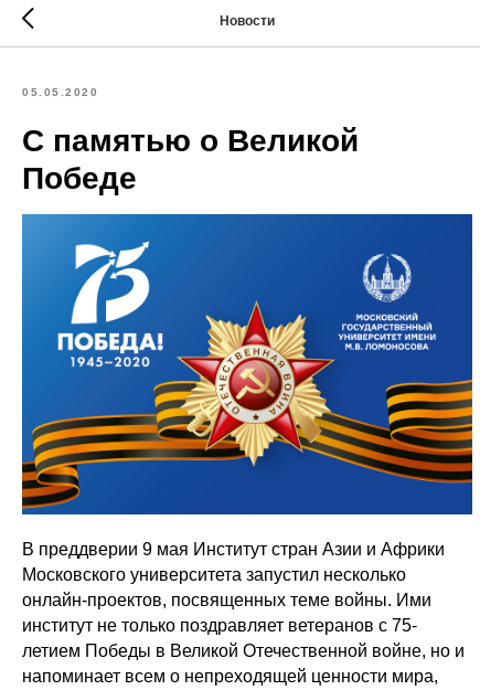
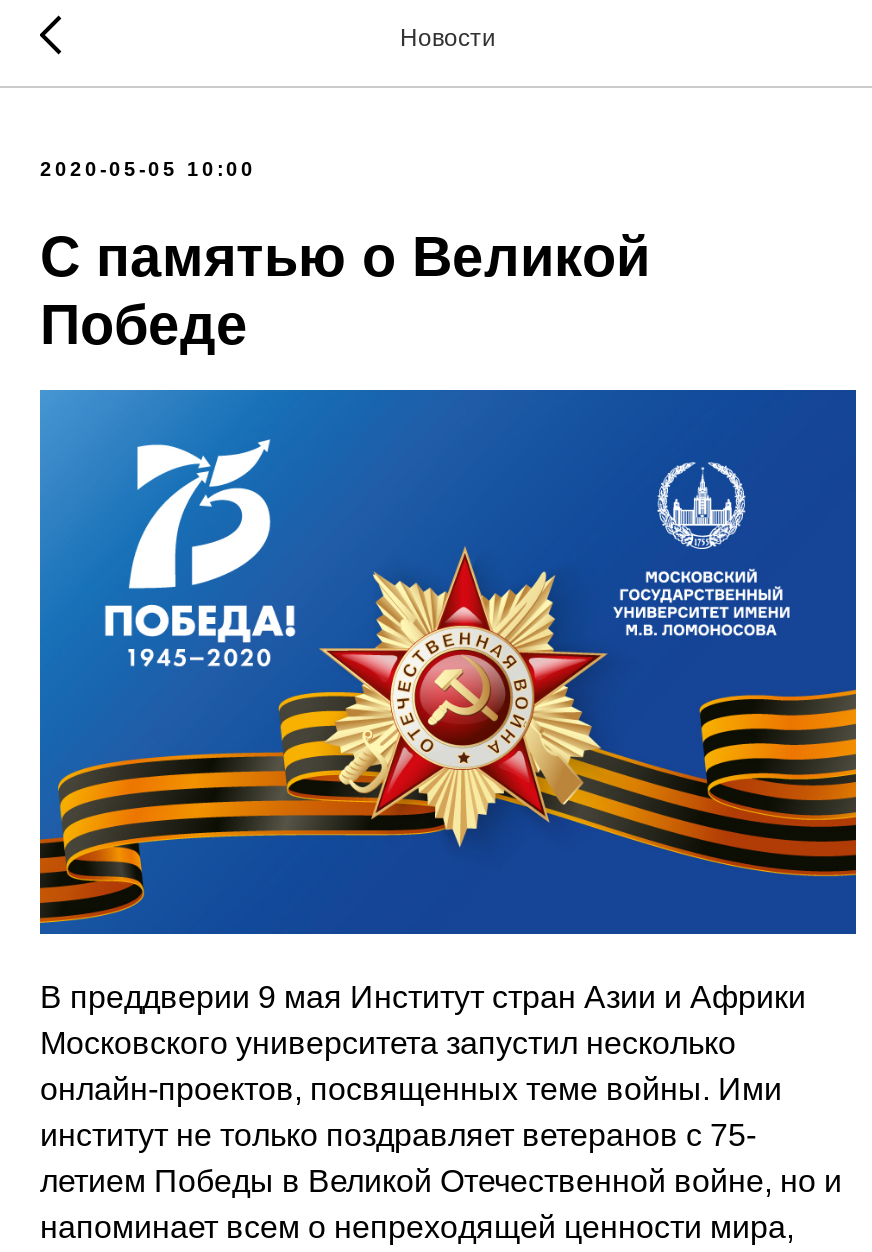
- 05.05.2020
+ 2020-05-05 10:00
